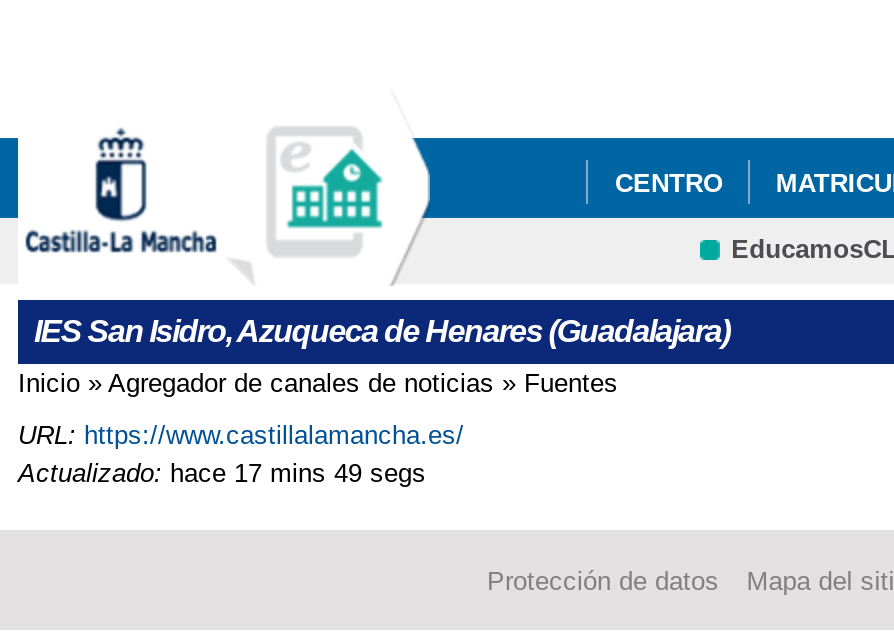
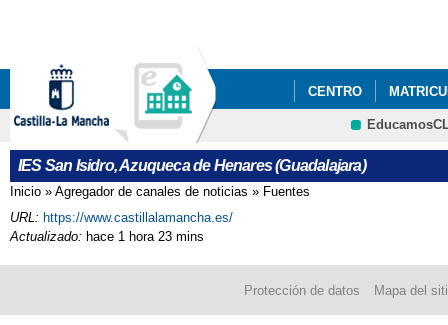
- Actualizado: hace 17 mins 49 segs
+ Actualizado: hace 1 hora 23 mins
